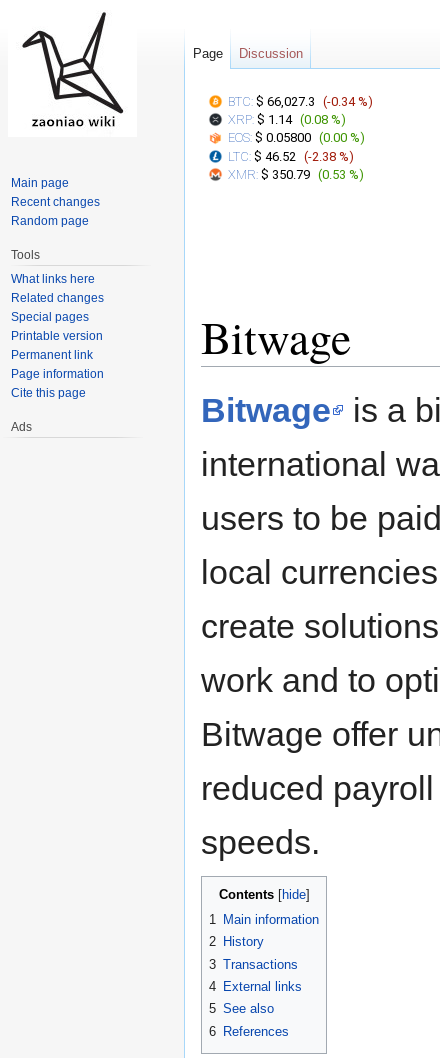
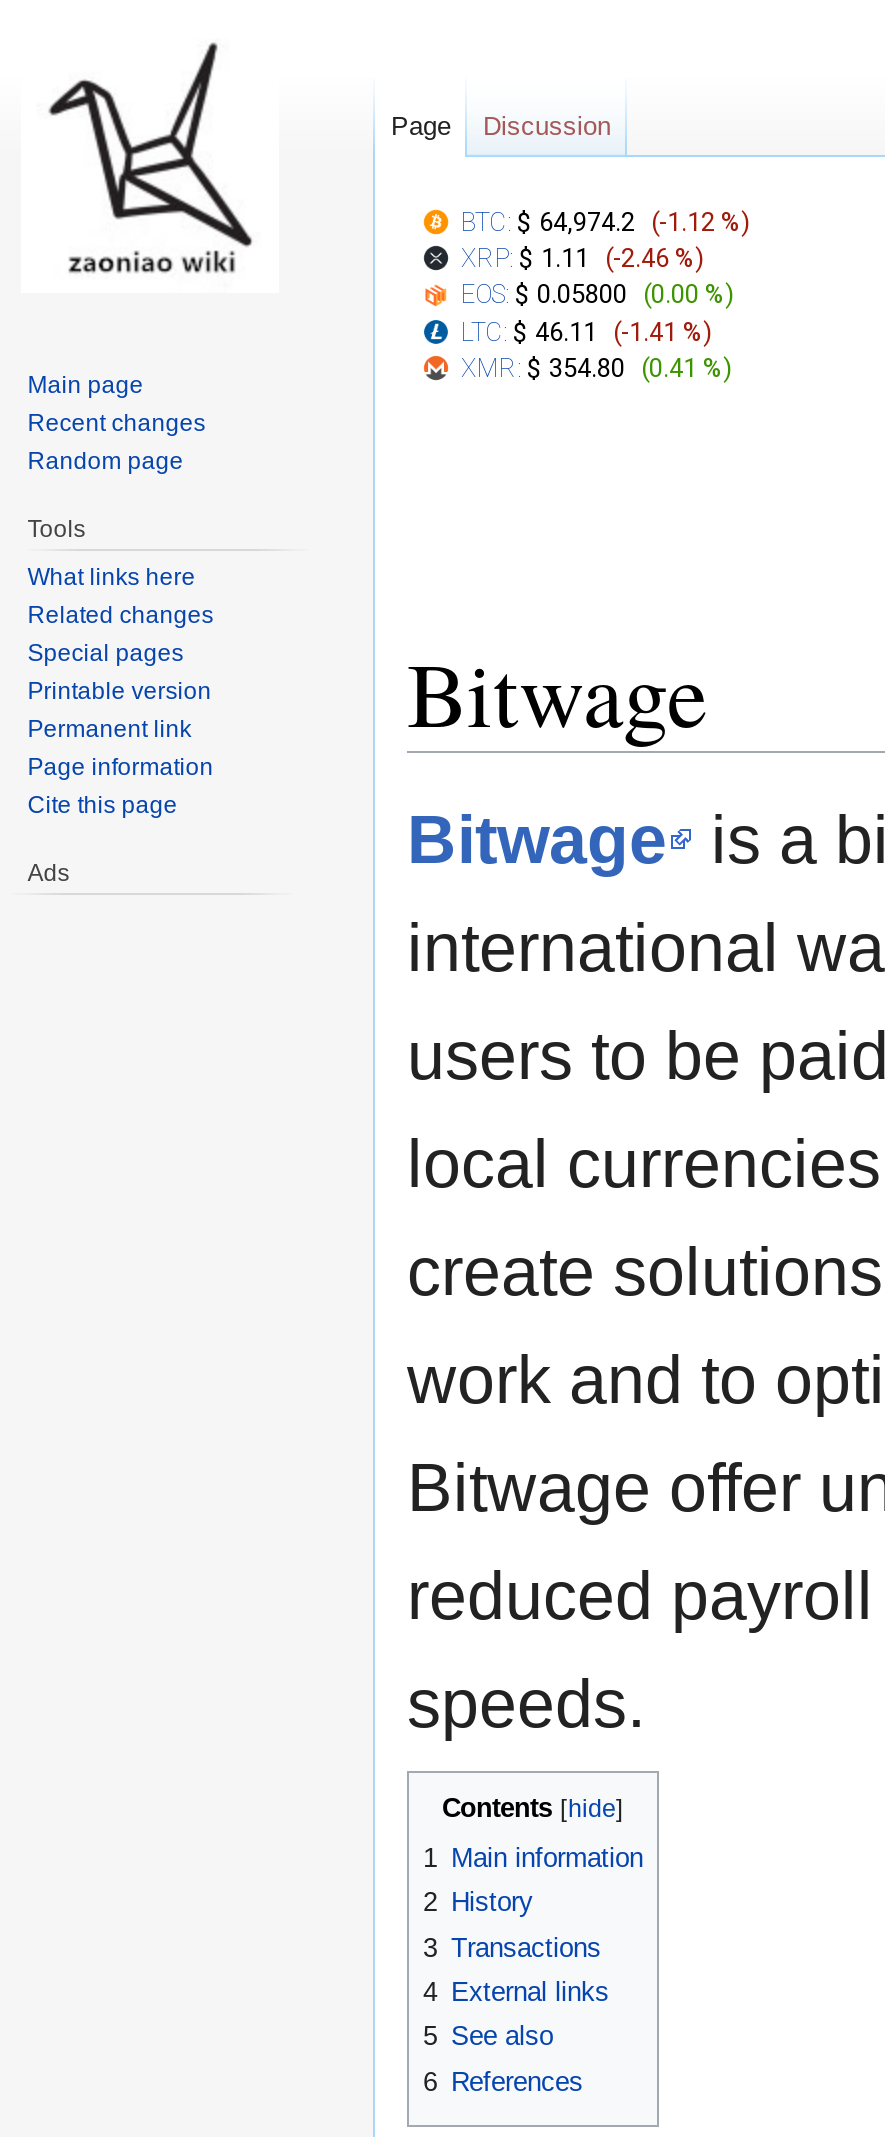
- BTC: $ 66,027.3 (-0.34 %)
+ BTC: $ 64,974.2 (-1.12 %)

- XRP: $ 1.14 (0.08 %)
+ XRP: $ 1.11 (-2.46 %)

- LTC: $ 46.52 (-2.38 %)
+ LTC: $ 46.11 (-1.41 %)

- XMR: $ 350.79 (0.53 %)
+ XMR: $ 354.80 (0.41 %)
